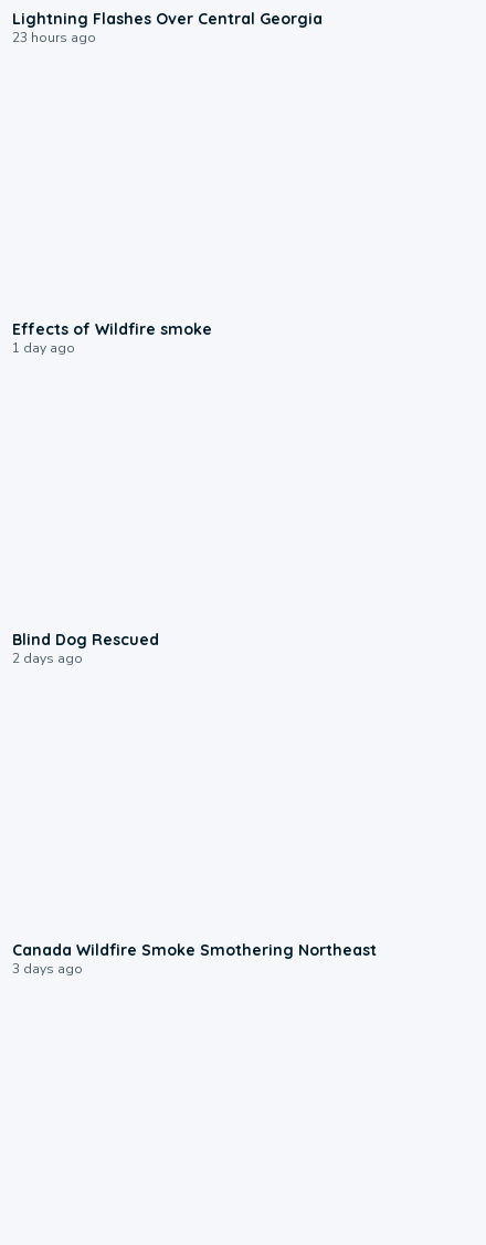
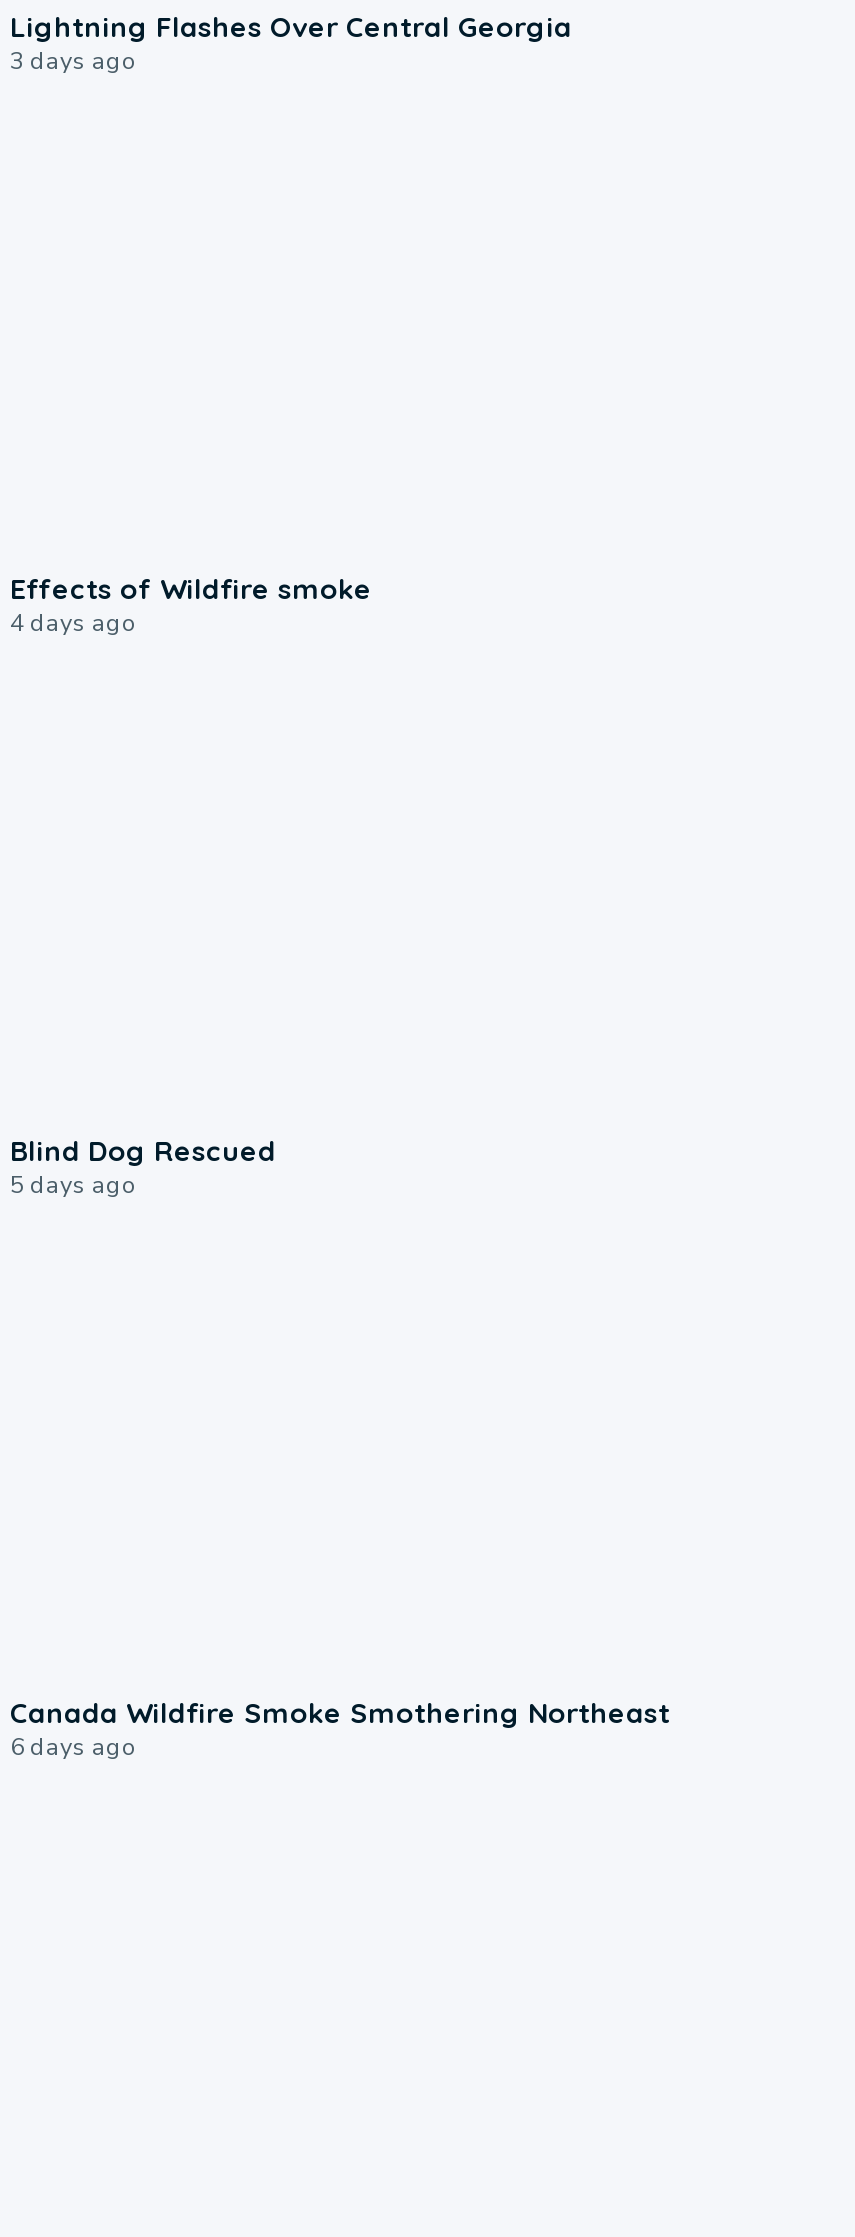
- 23 hours ago
+ 3 days ago

- 1 day ago
+ 4 days ago

- 2 days ago
+ 5 days ago

- 3 days ago
+ 6 days ago
